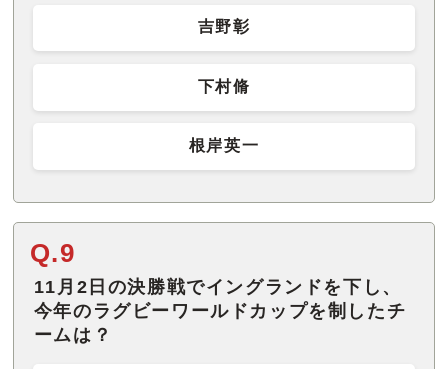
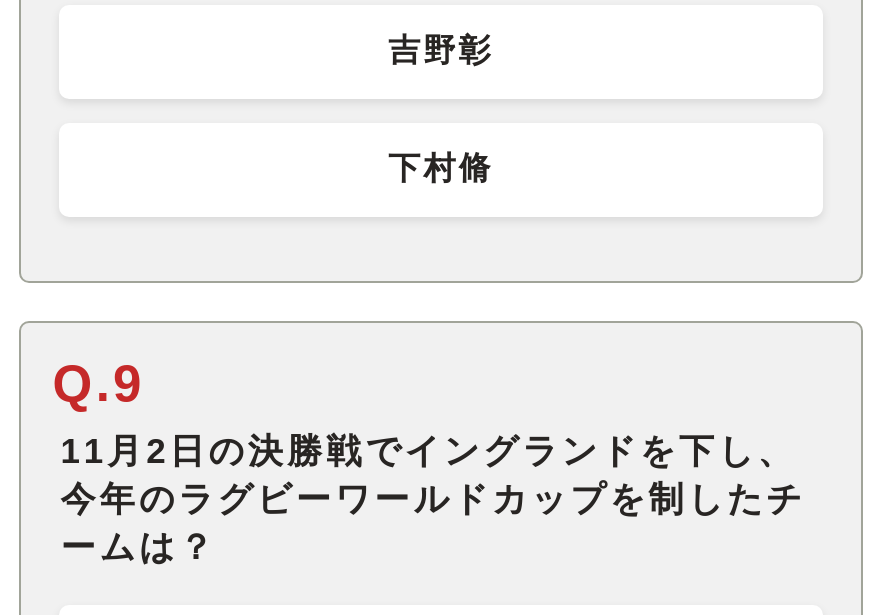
- 根岸英一
